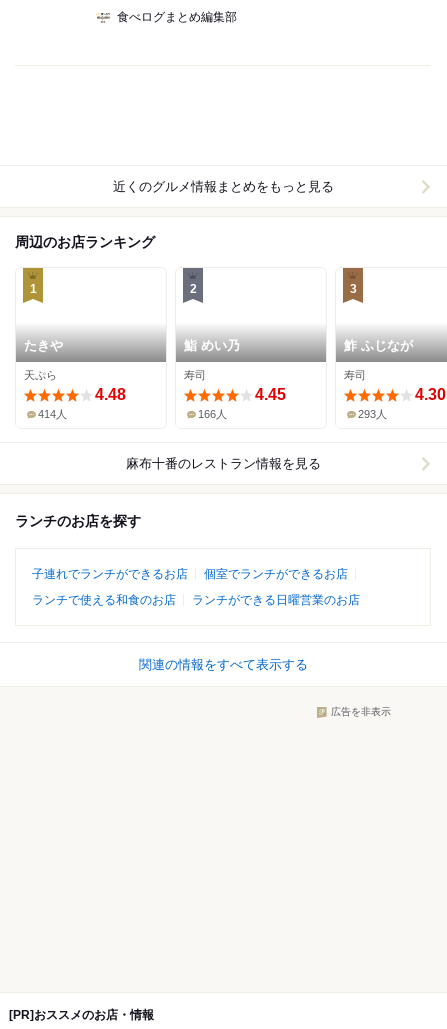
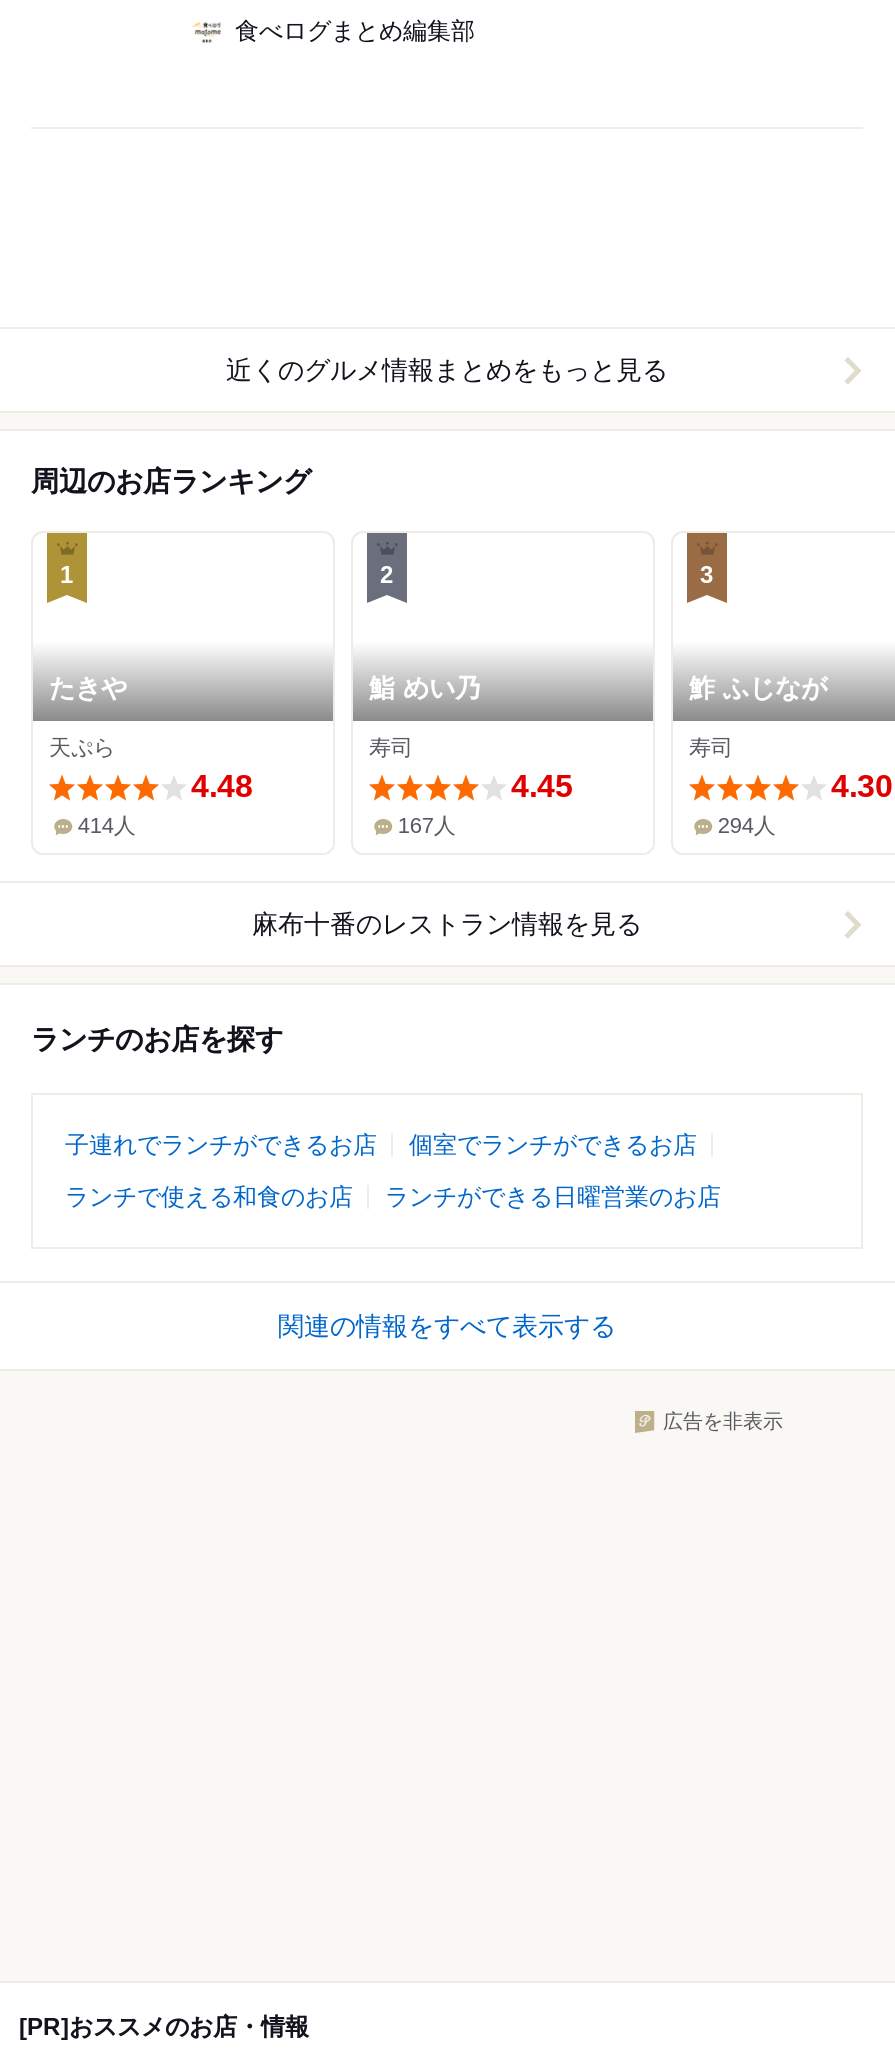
- 166人
+ 167人

- 293人
+ 294人
